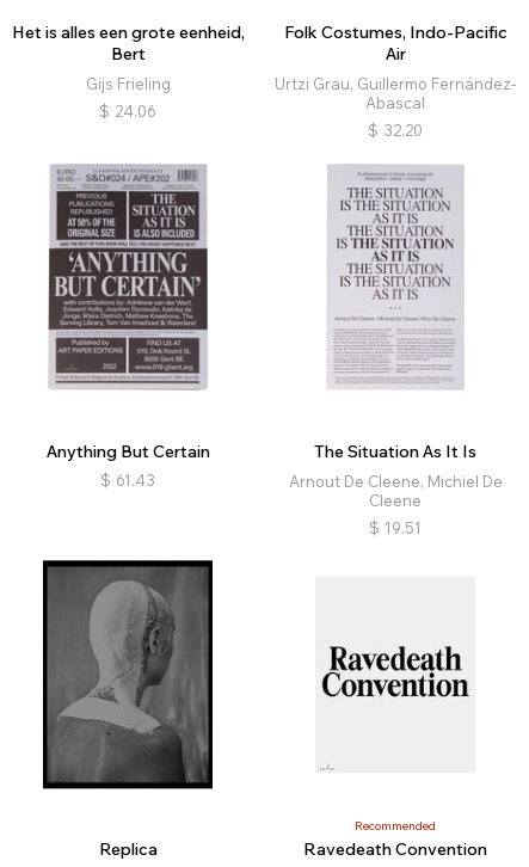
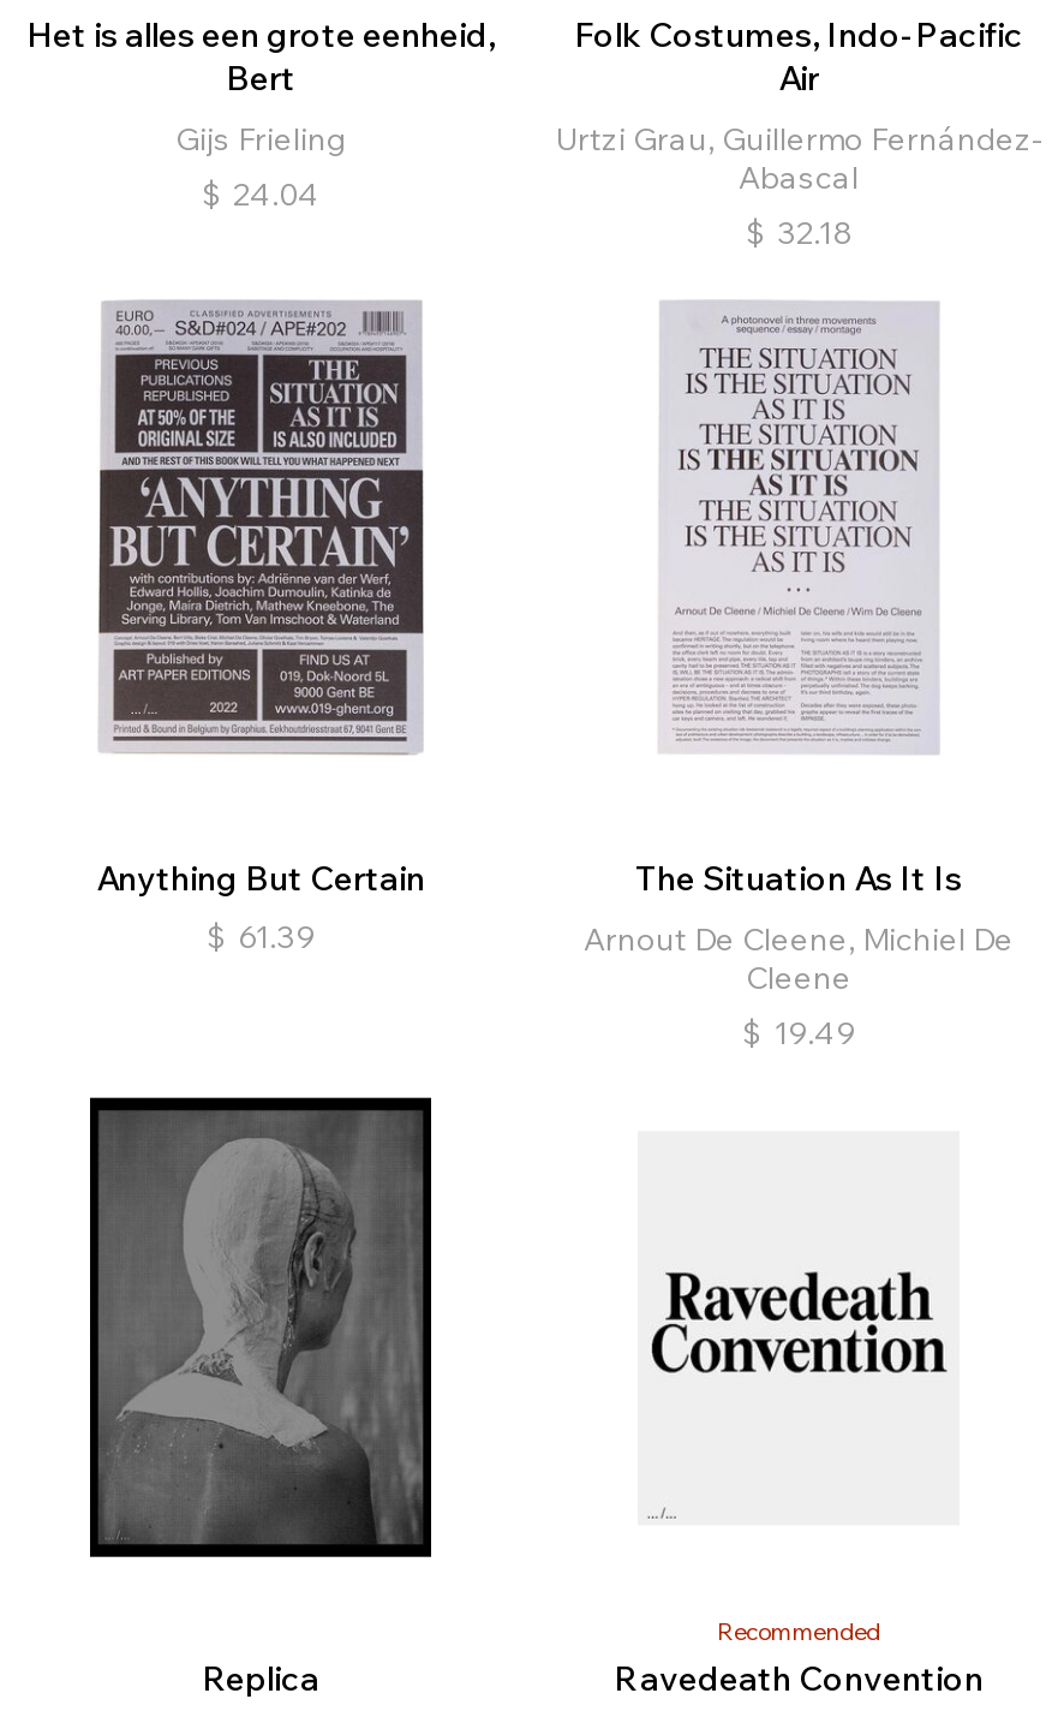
- $ 24.06
+ $ 24.04

- $ 32.20
+ $ 32.18

- $ 61.43
+ $ 61.39

- $ 19.51
+ $ 19.49
